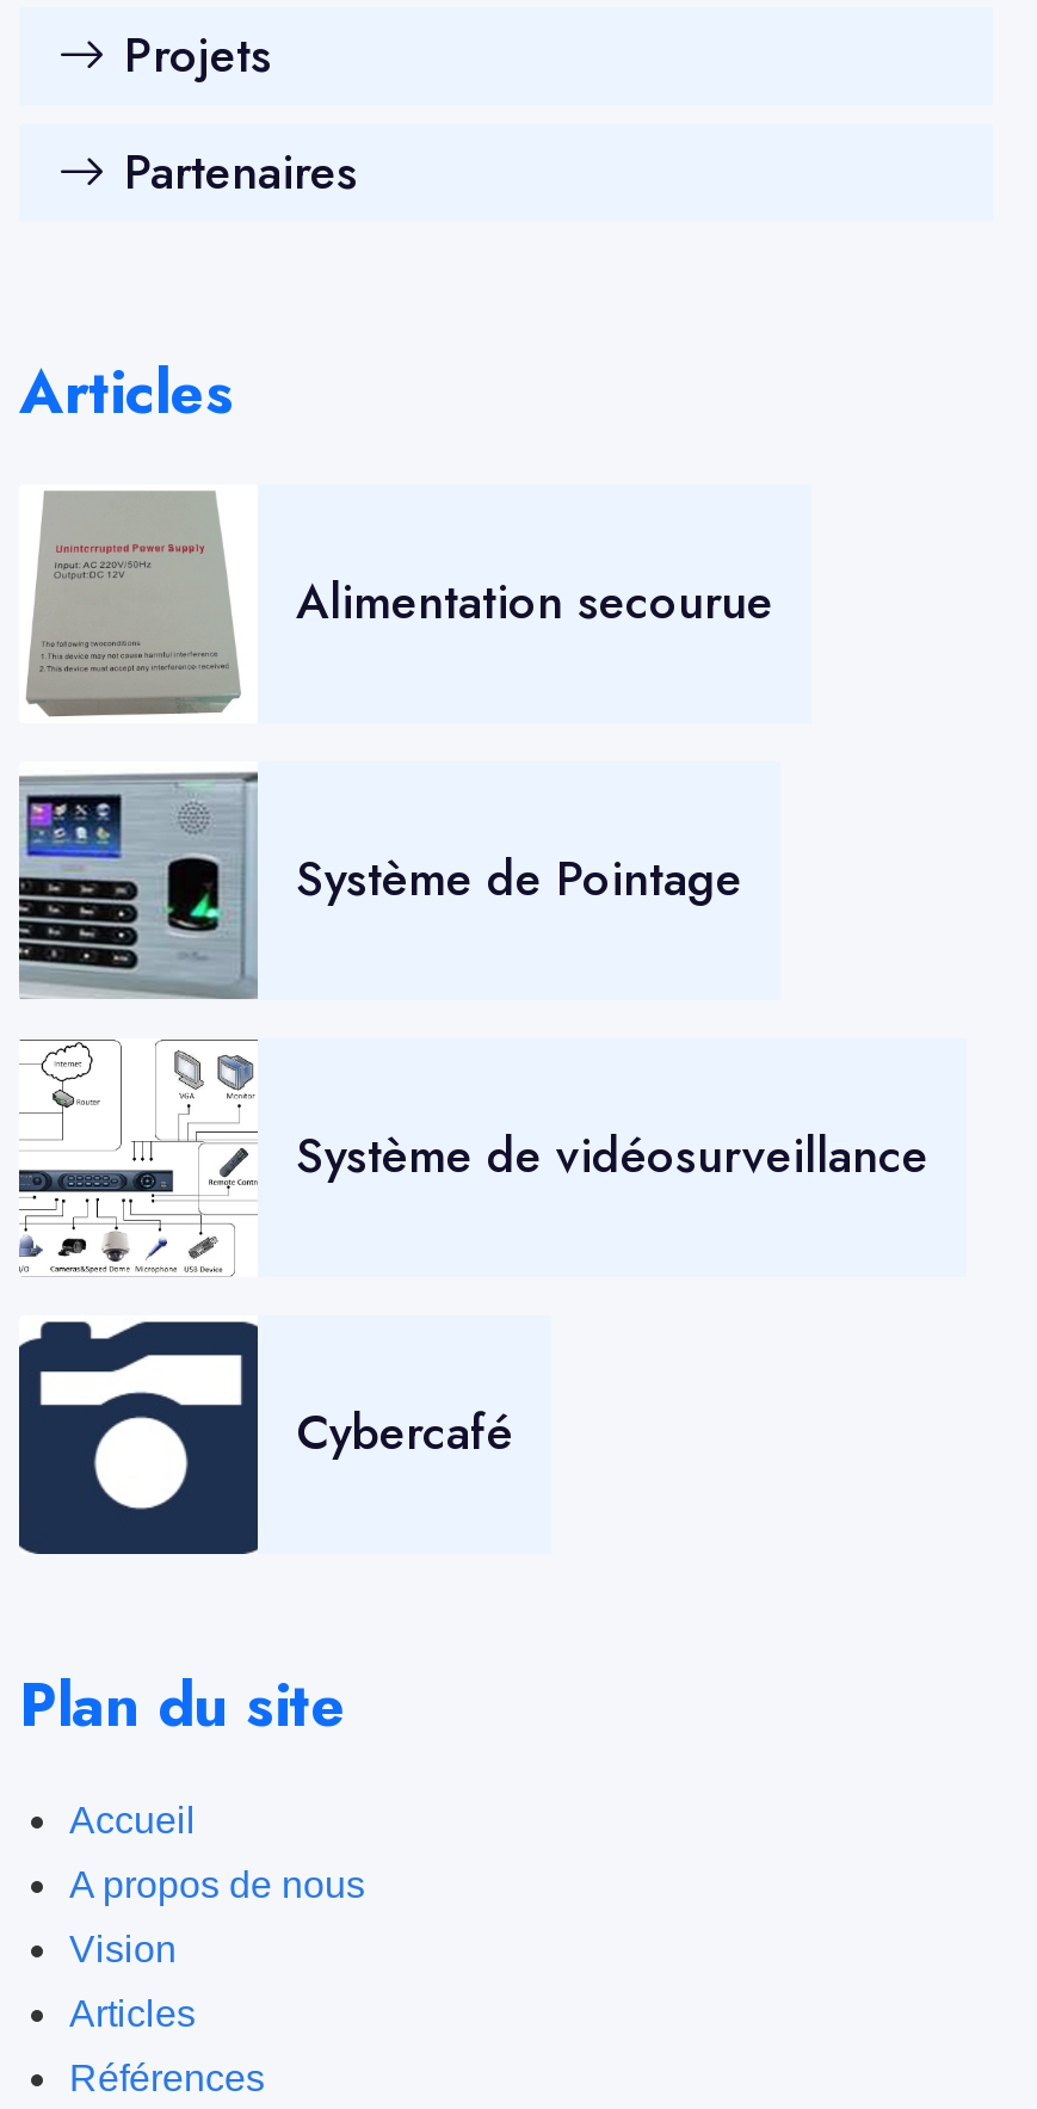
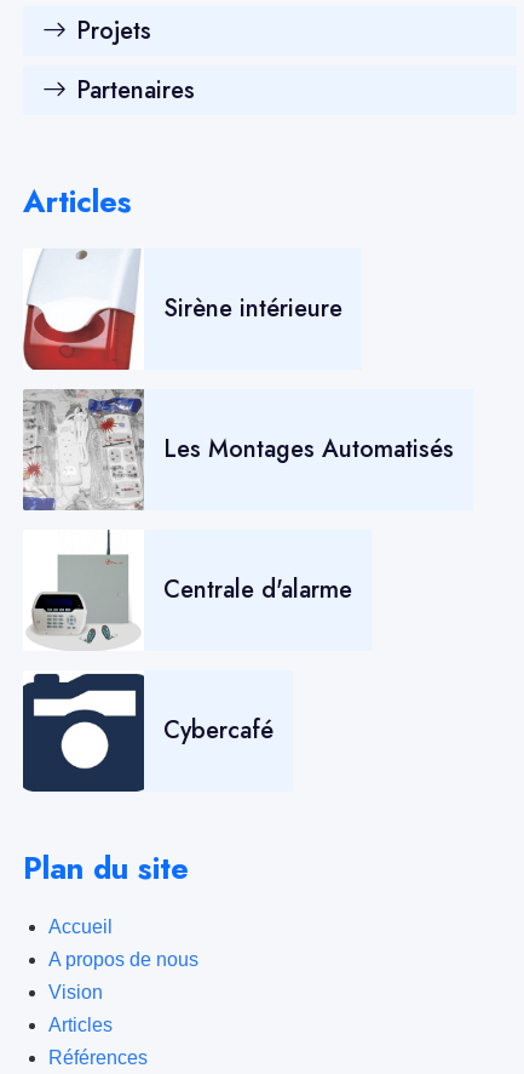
- [image]
- Alimentation secourue
+ [image]
+ Sirène intérieure

- [image]
- Système de Pointage
+ [image]
+ Les Montages Automatisés

- [image]
- Système de vidéosurveillance
+ [image]
+ Centrale d'alarme
